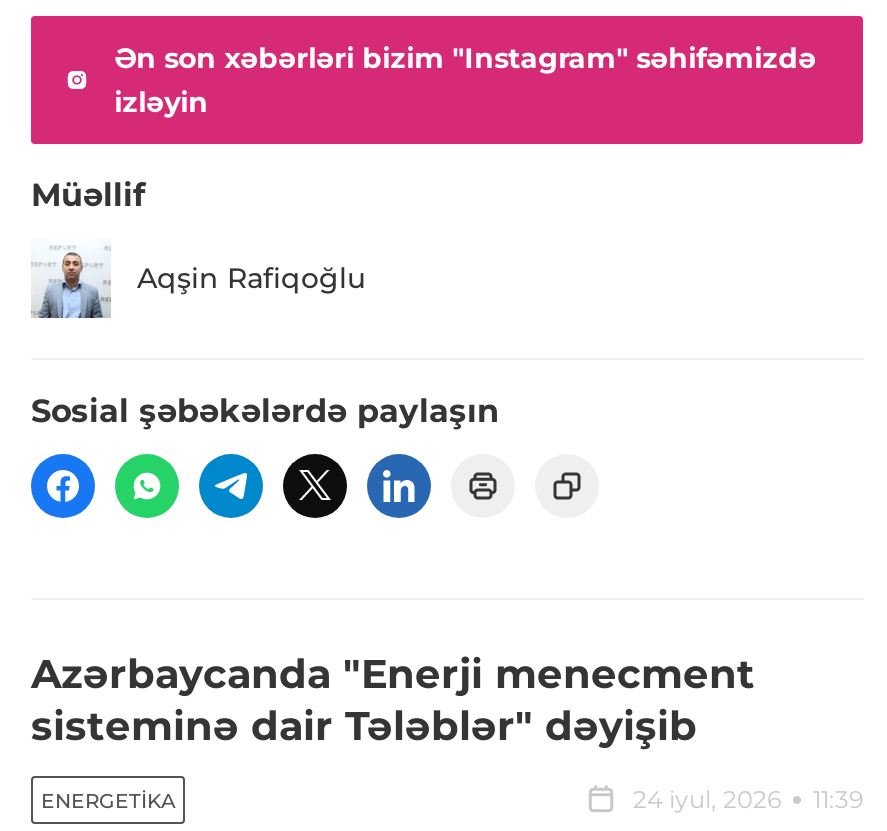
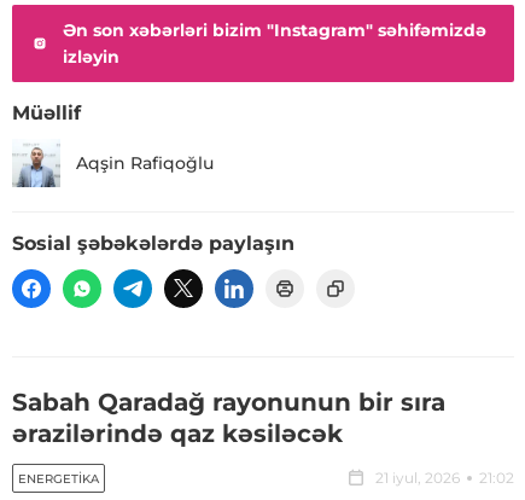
- Azərbaycanda "Enerji menecment
- sisteminə dair Tələblər" dəyişib
+ Sabah Qaradağ rayonunun bir sıra
+ ərazilərində qaz kəsiləcək

- 24 iyul, 2026
- 11:39
+ 21 iyul, 2026
+ 21:02
